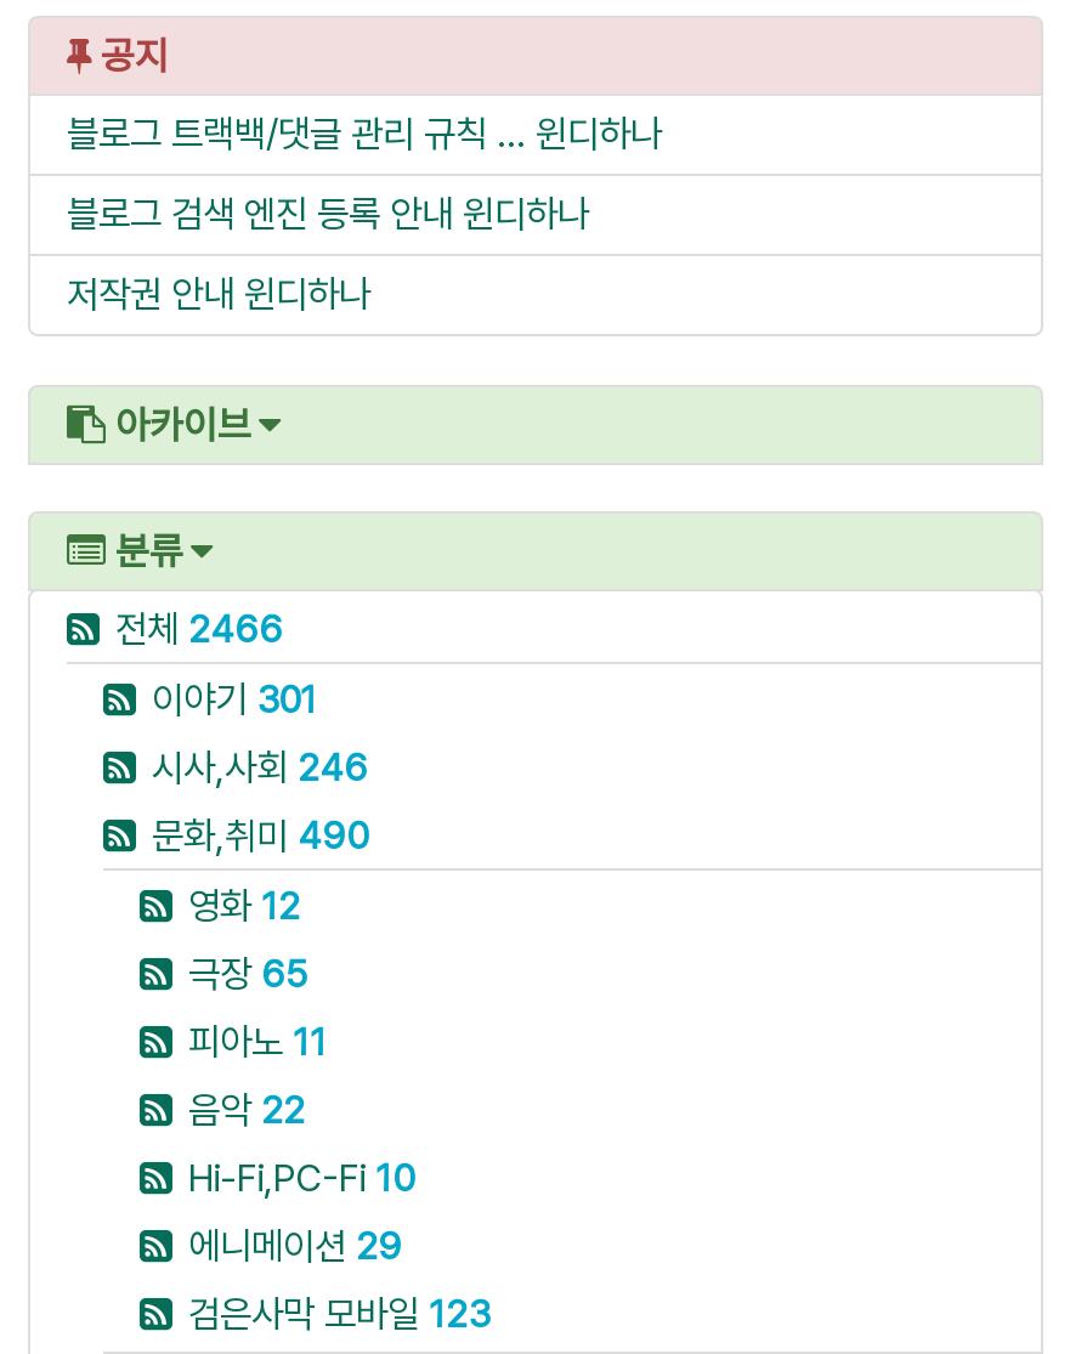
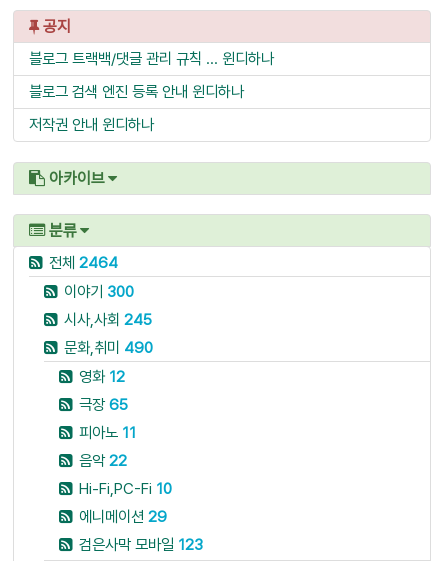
- 전체 2466
+ 전체 2464

- 이야기 301
+ 이야기 300

- 시사,사회 246
+ 시사,사회 245
